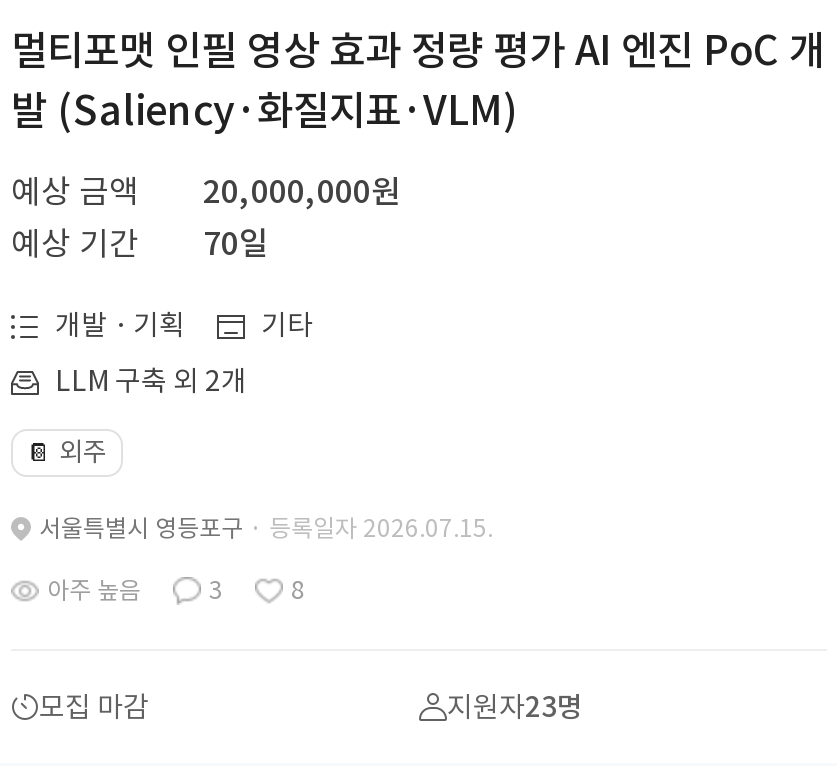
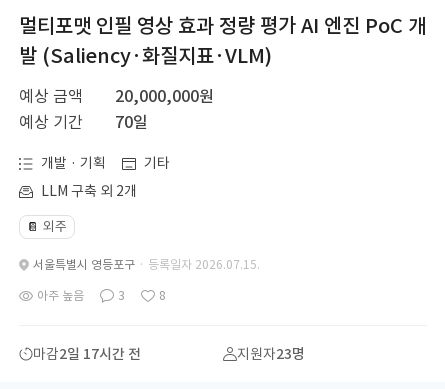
- 모집 마감
+ 마감2일 17시간 전
